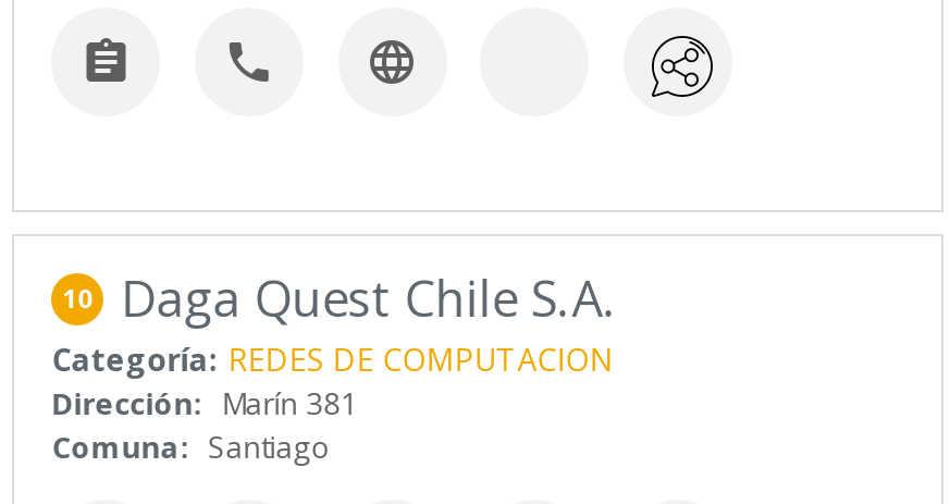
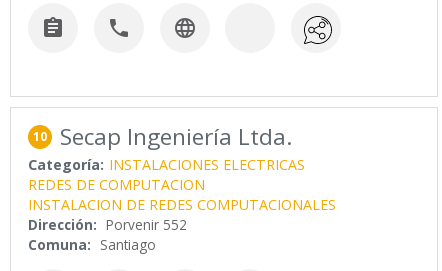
- Daga Quest Chile S.A.
- Categoría: REDES DE COMPUTACION
- Dirección: Marín 381
+ Secap Ingeniería Ltda.
+ Categoría: INSTALACIONES ELECTRICAS
+ REDES DE COMPUTACION
+ INSTALACION DE REDES COMPUTACIONALES
+ Dirección: Porvenir 552
